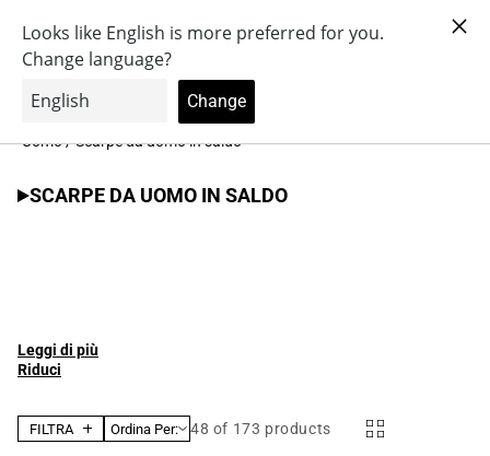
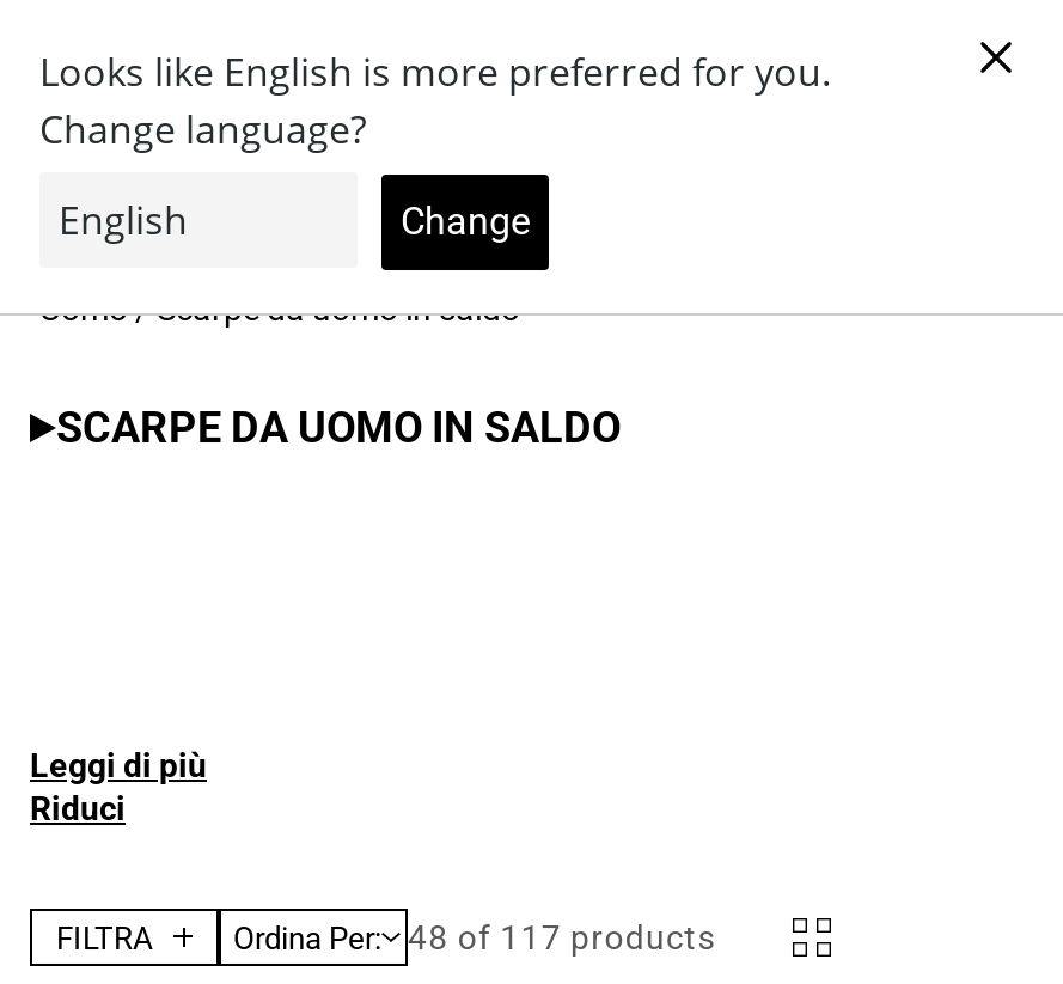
- Ordina Per: 48 of 173 products
+ Ordina Per: 48 of 117 products
